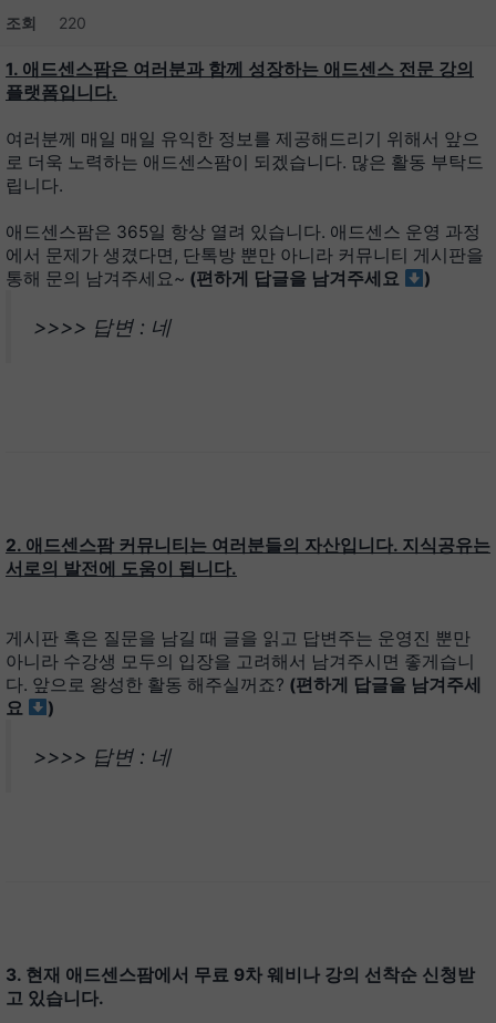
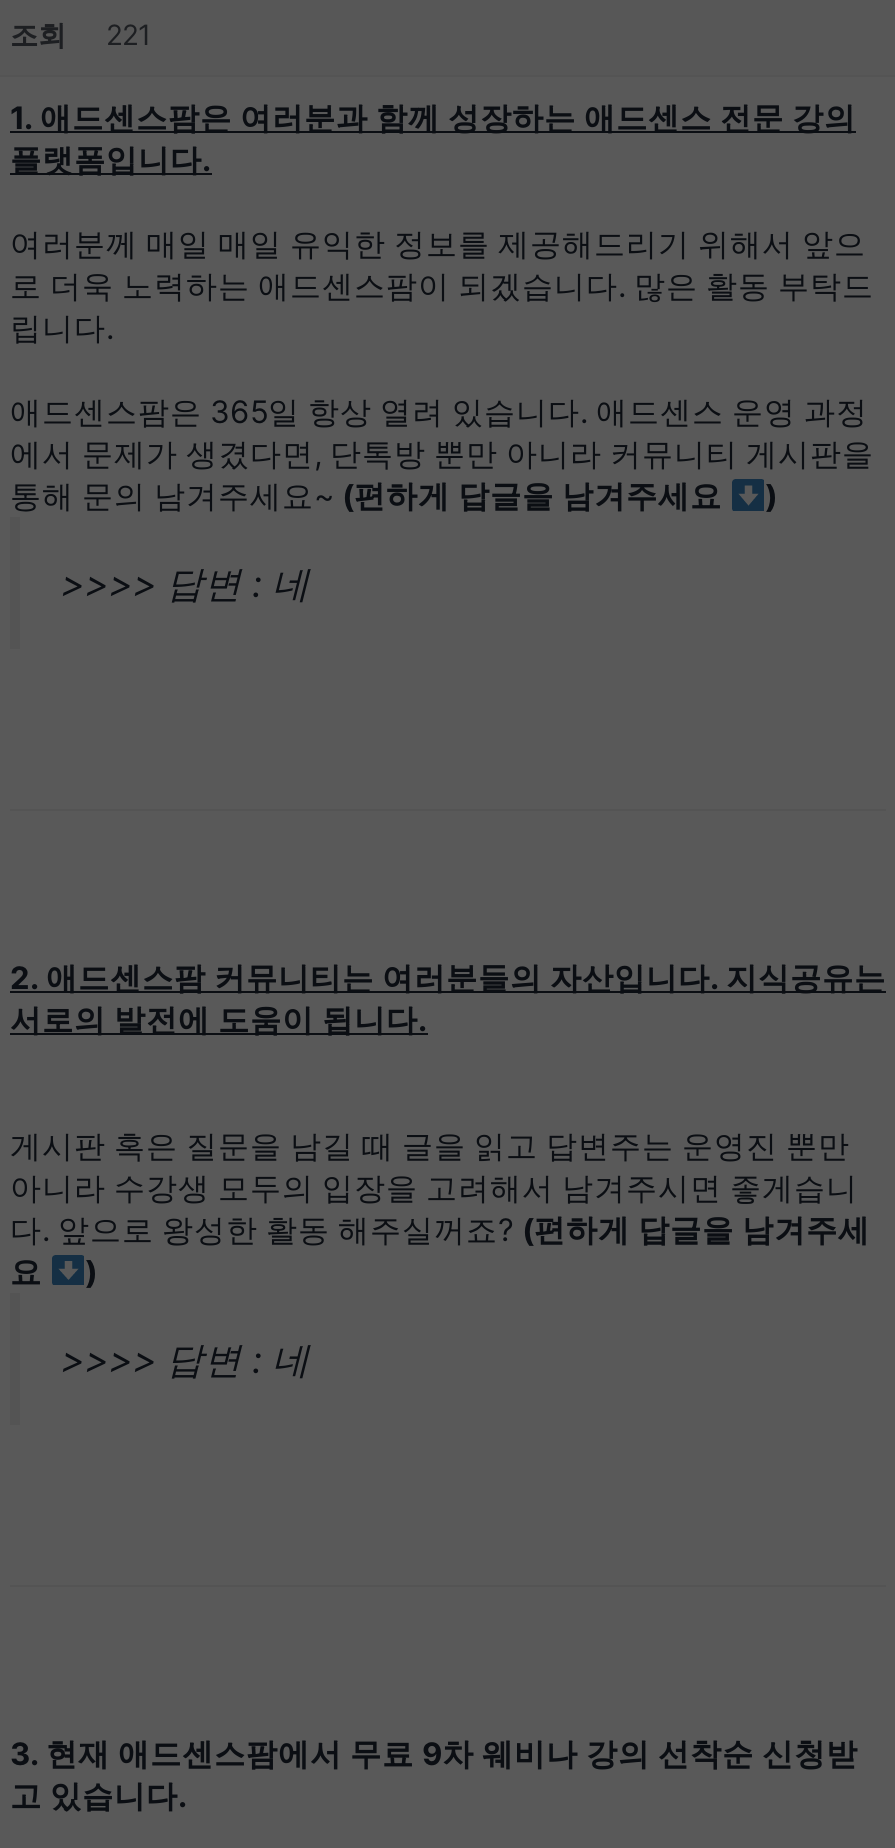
- 조회 220
+ 조회 221
